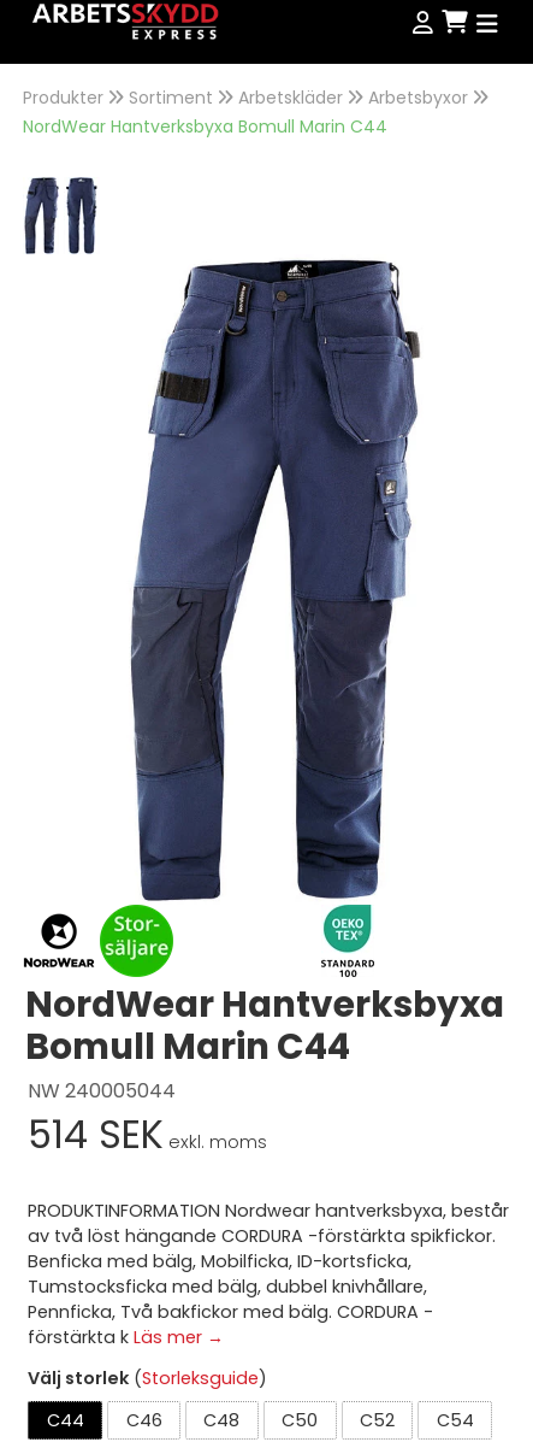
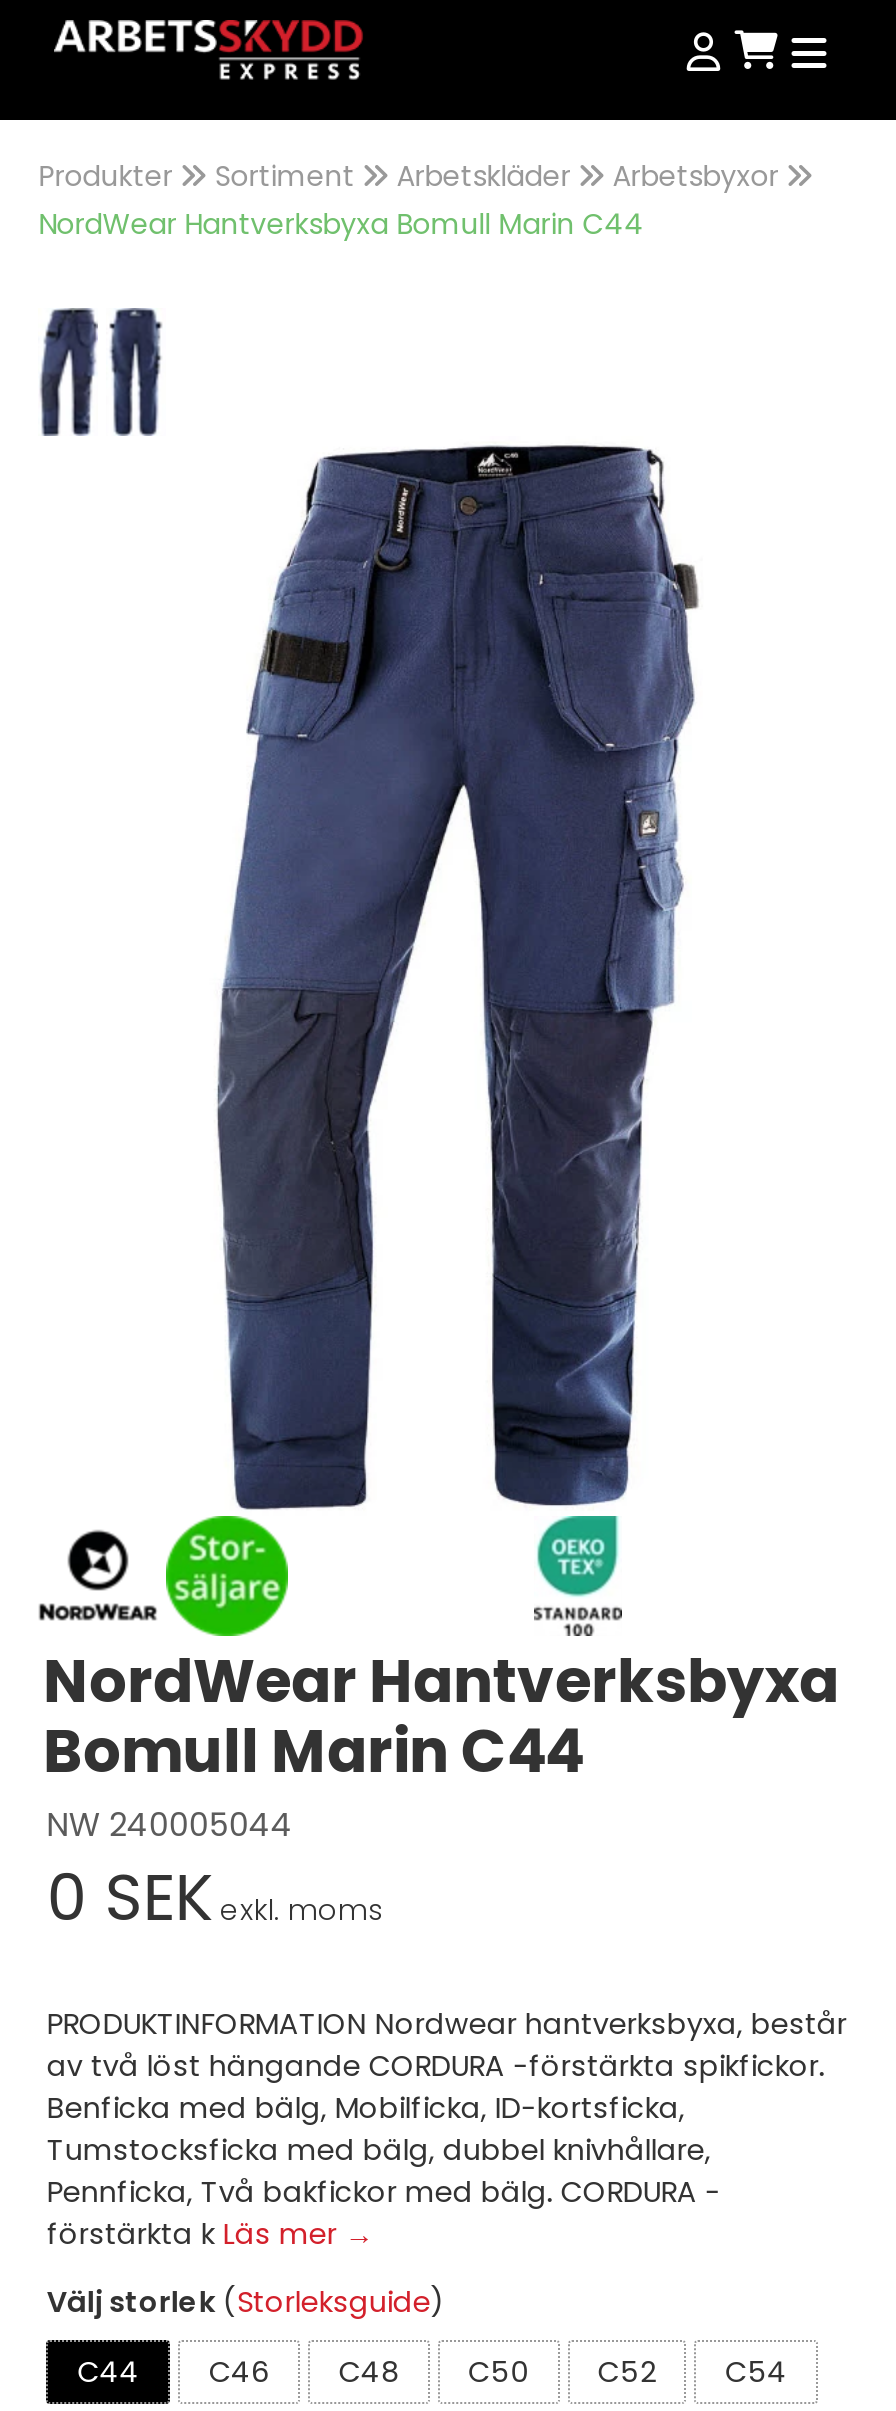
- 514 SEK exkl. moms
+ 0 SEK exkl. moms
